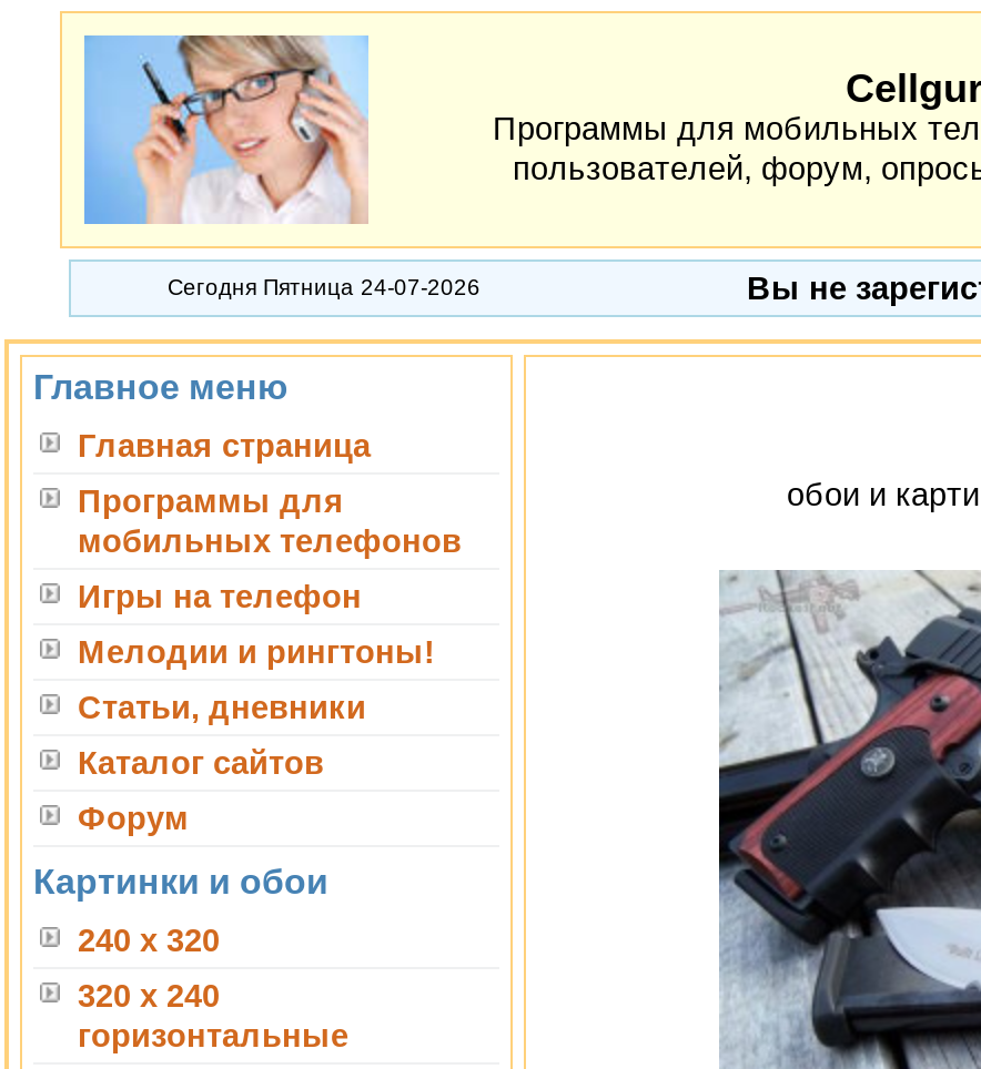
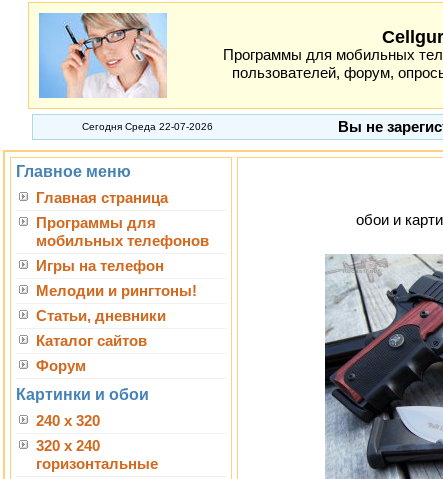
- Сегодня Пятница 24-07-2026
+ Сегодня Среда 22-07-2026
